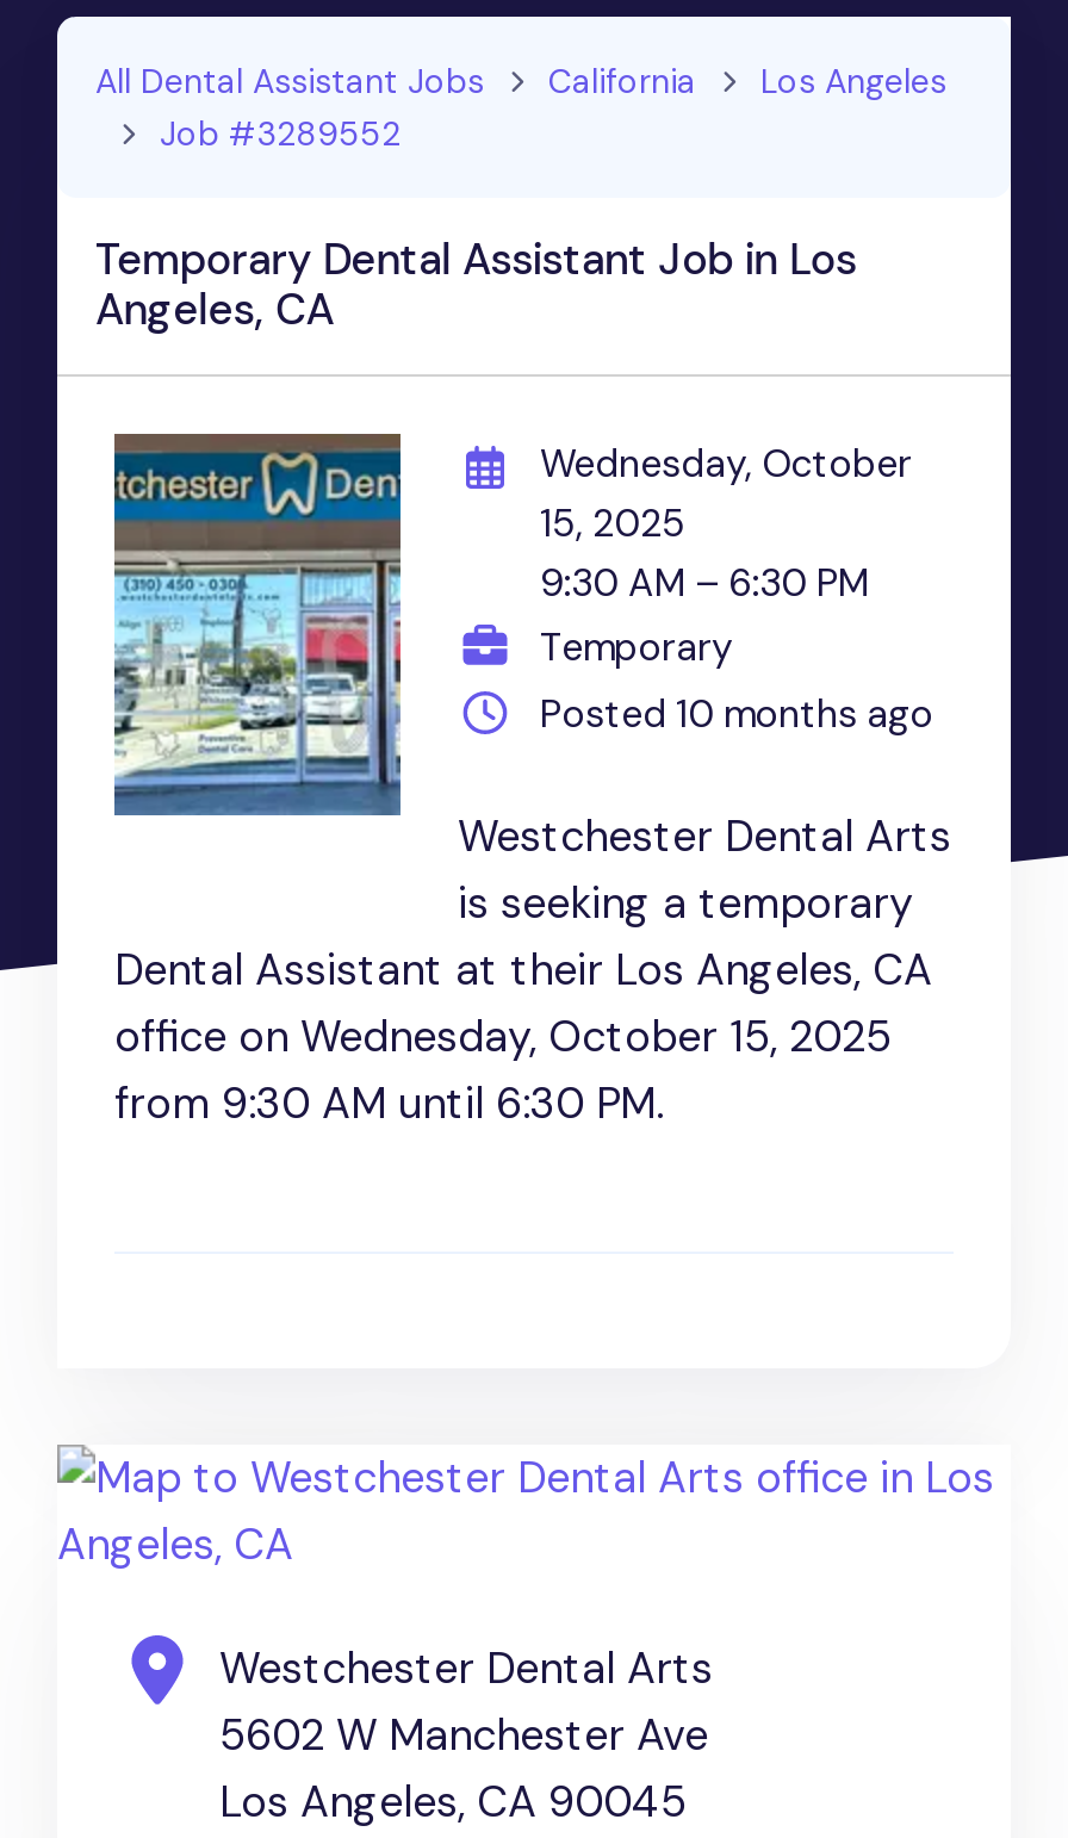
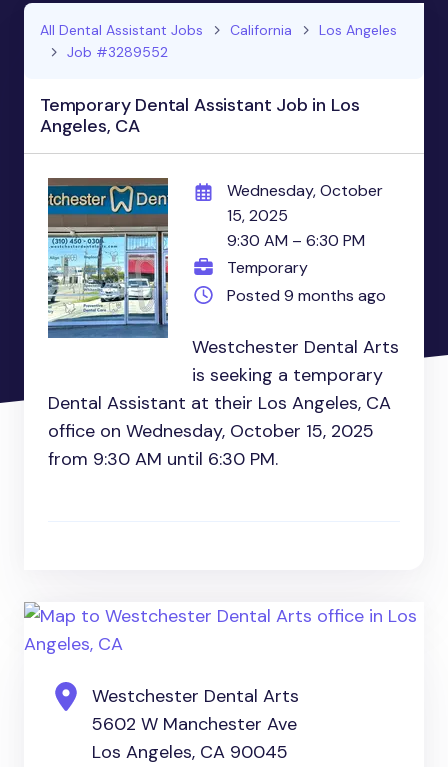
- Posted 10 months ago
+ Posted 9 months ago
